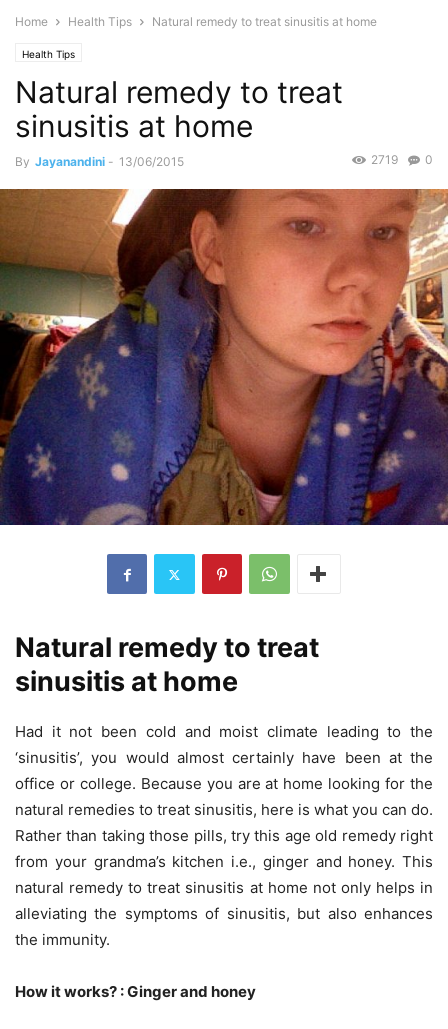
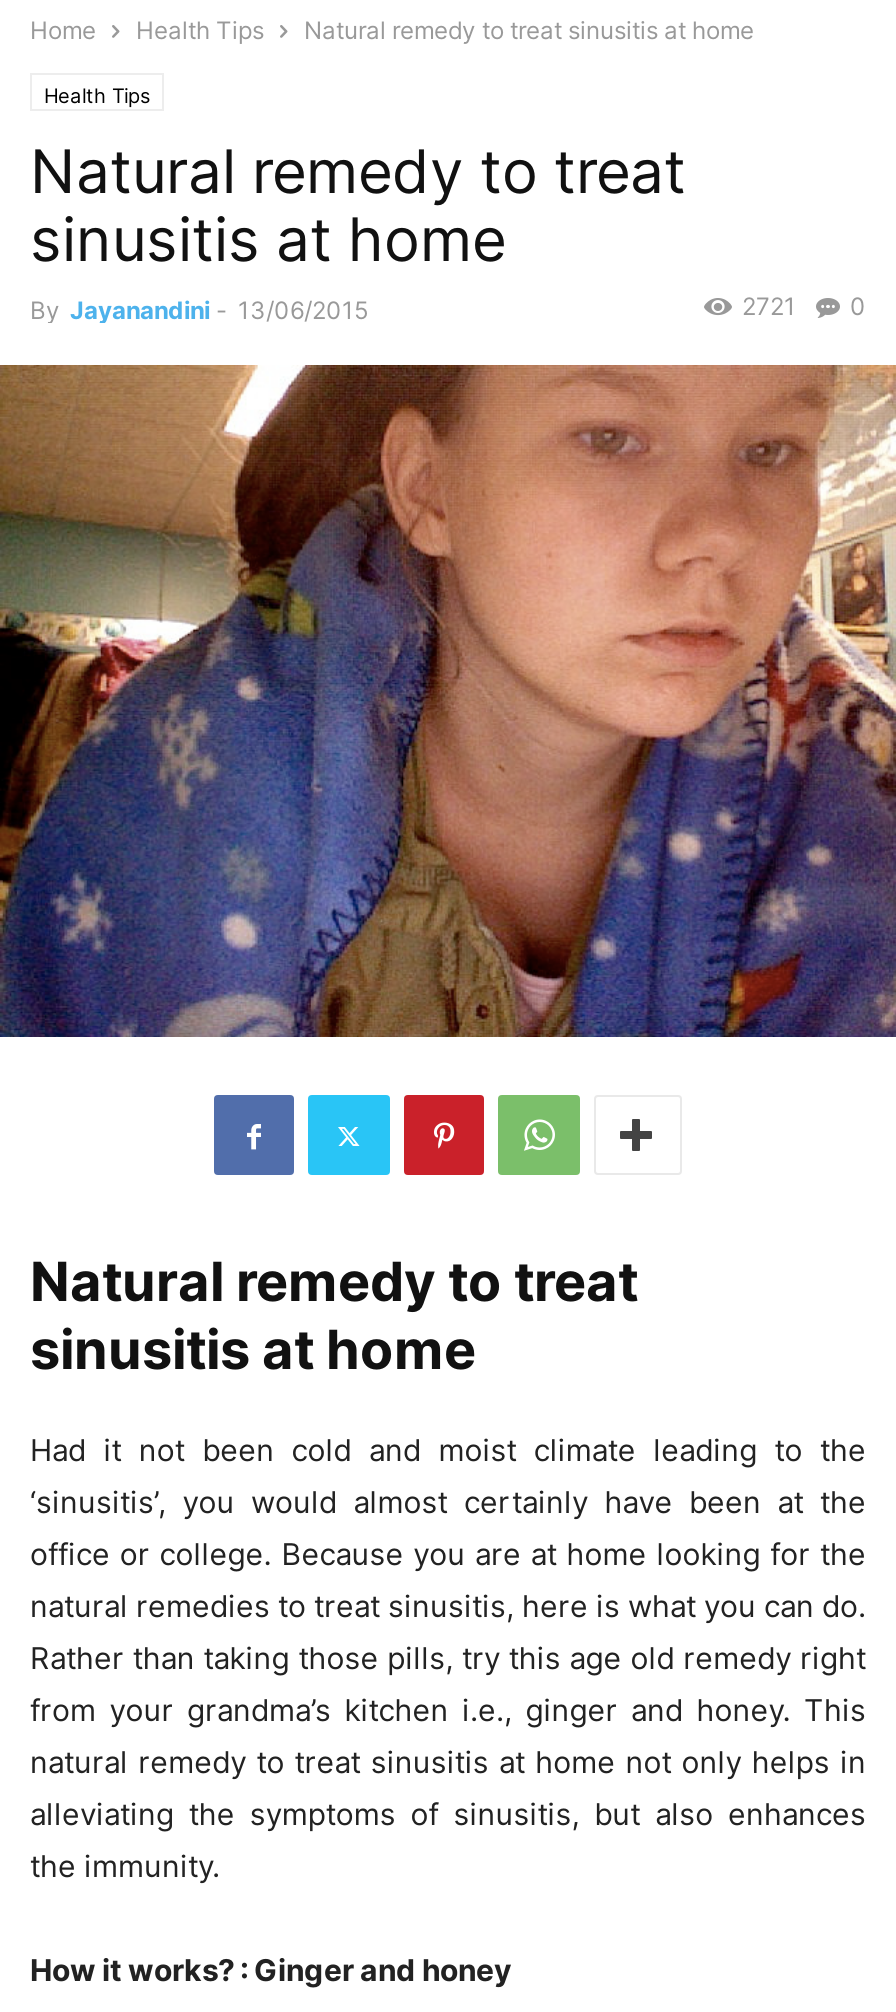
- 2719 0
+ 2721 0
